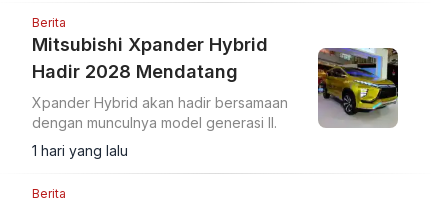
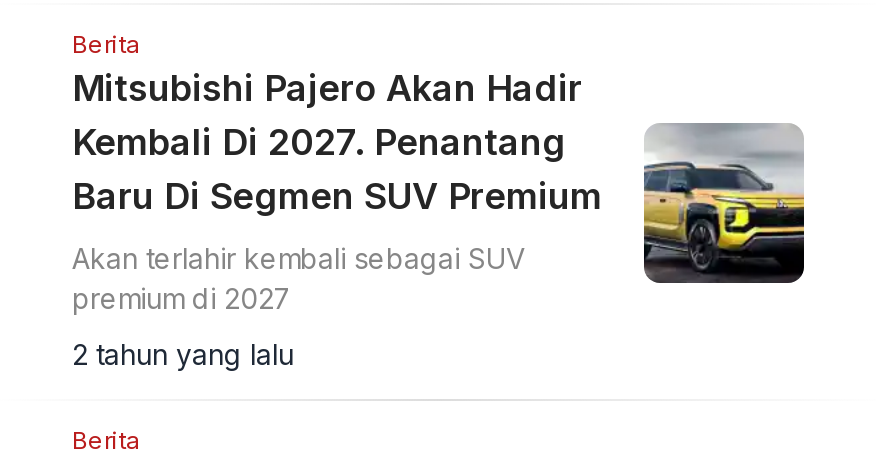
- Mitsubishi Xpander Hybrid
- Hadir 2028 Mendatang
+ Mitsubishi Pajero Akan Hadir
+ Kembali Di 2027. Penantang
+ Baru Di Segmen SUV Premium

- [image]
+ [image]

- Xpander Hybrid akan hadir bersamaan
- dengan munculnya model generasi II.
+ Akan terlahir kembali sebagai SUV
+ premium di 2027

- 1 hari yang lalu
+ 2 tahun yang lalu
